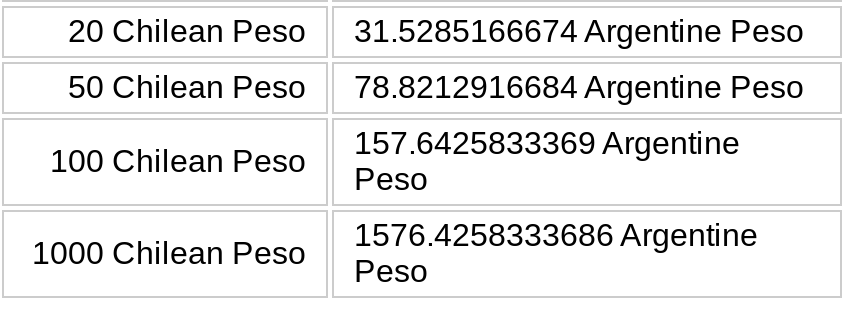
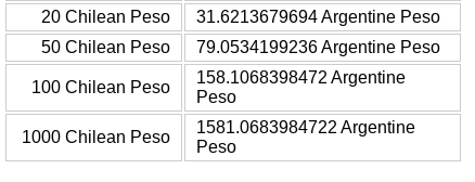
- 31.5285166674 Argentine Peso
+ 31.6213679694 Argentine Peso

- 78.8212916684 Argentine Peso
+ 79.0534199236 Argentine Peso

- 157.6425833369 Argentine
+ 158.1068398472 Argentine

- 1576.4258333686 Argentine
+ 1581.0683984722 Argentine
